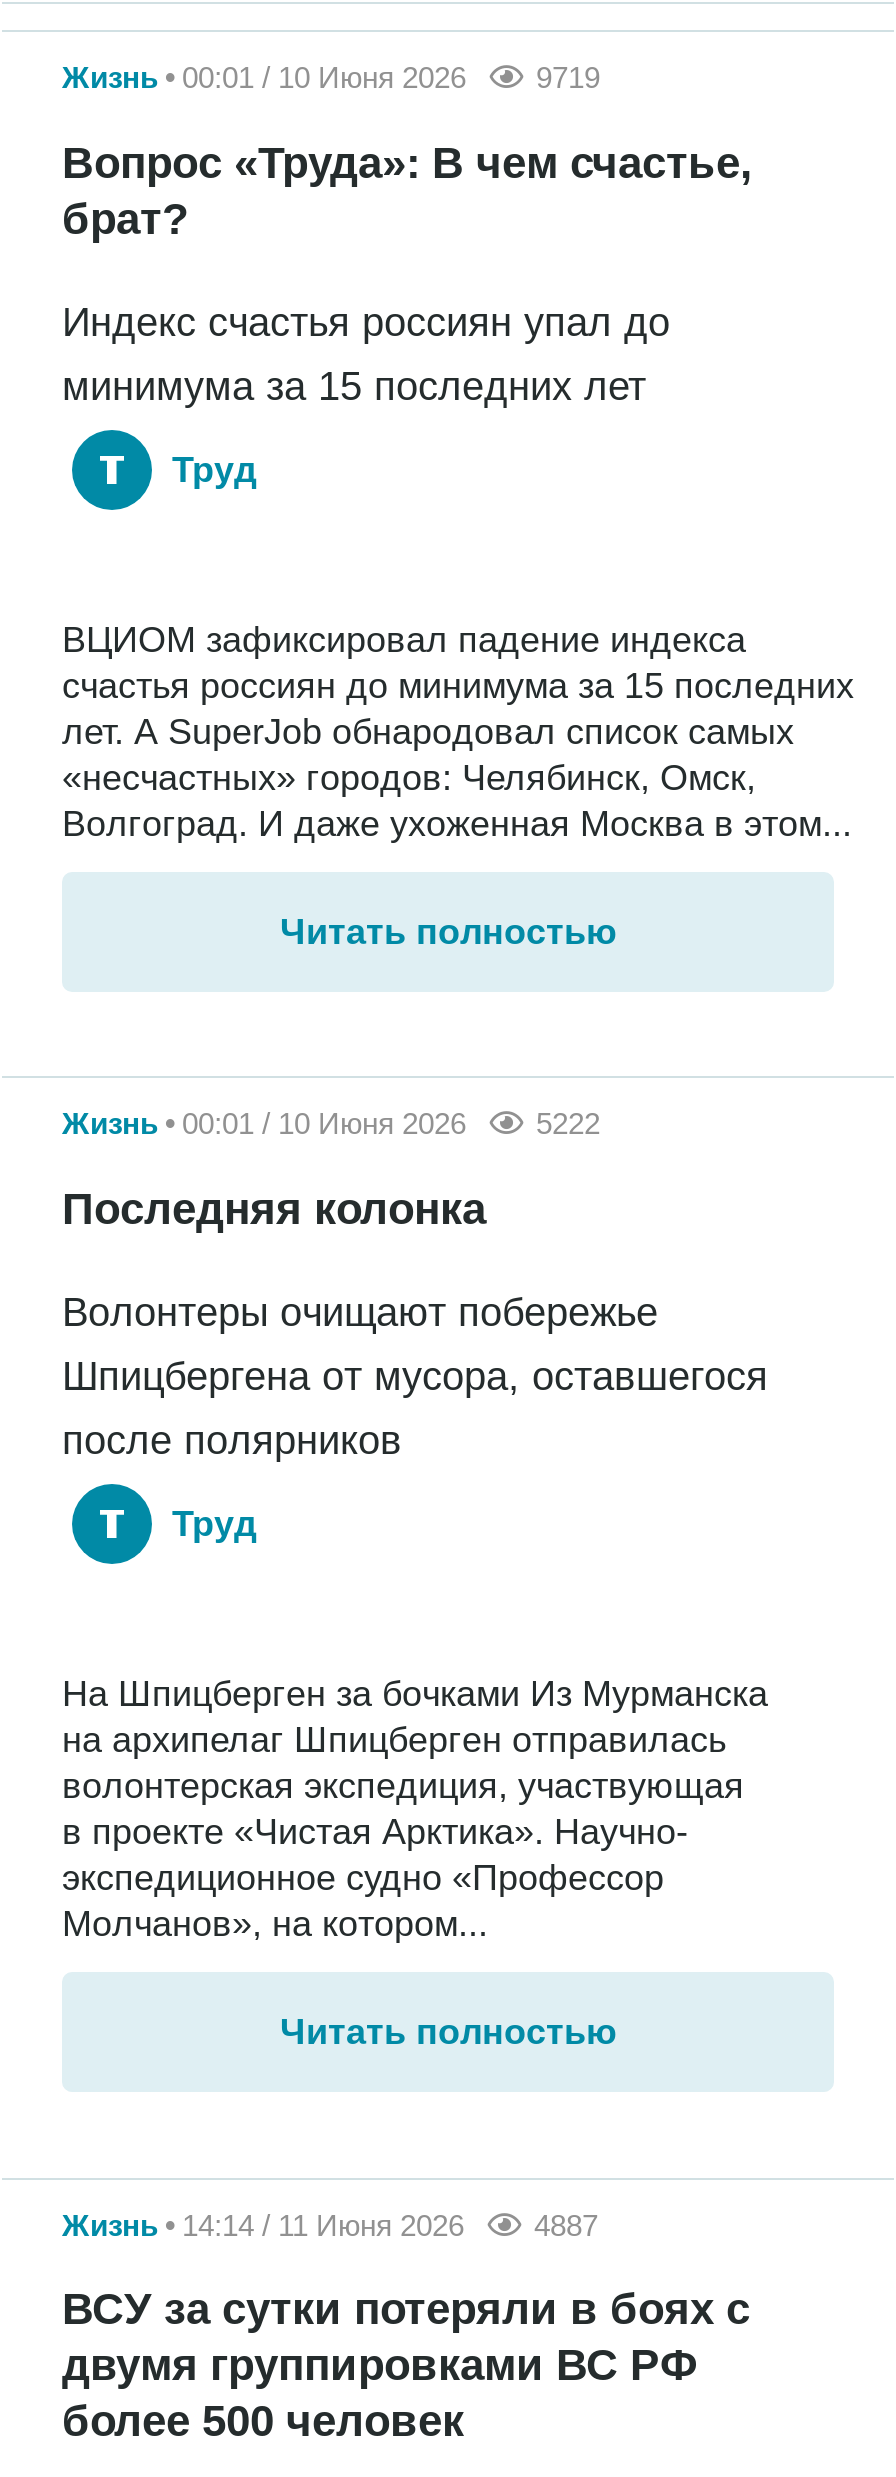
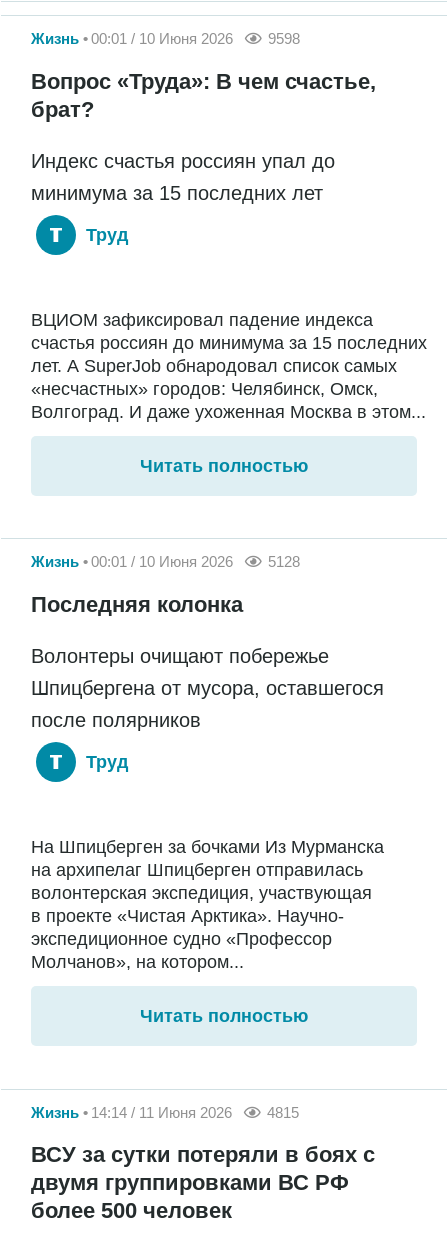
- 9719
+ 9598

- 5222
+ 5128

- 4887
+ 4815
